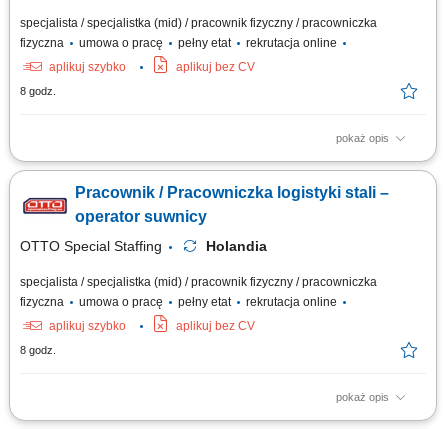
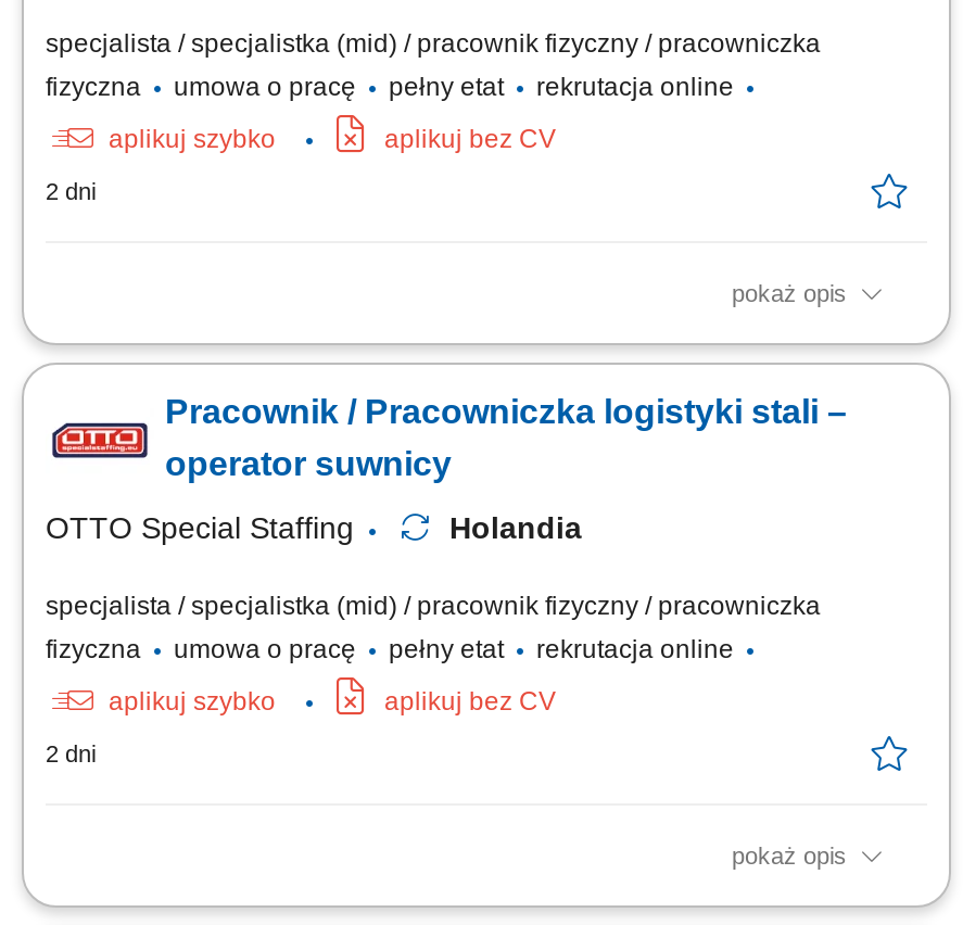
- 8 godz.
+ 2 dni

- 8 godz.
+ 2 dni
